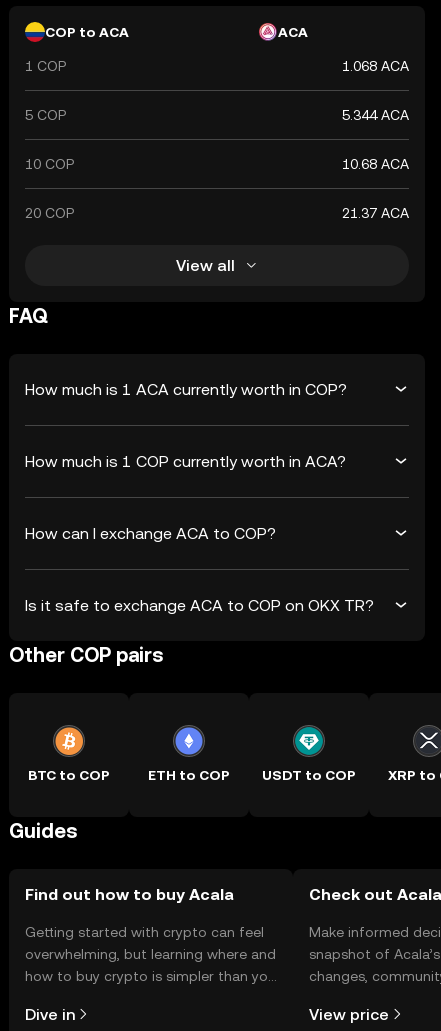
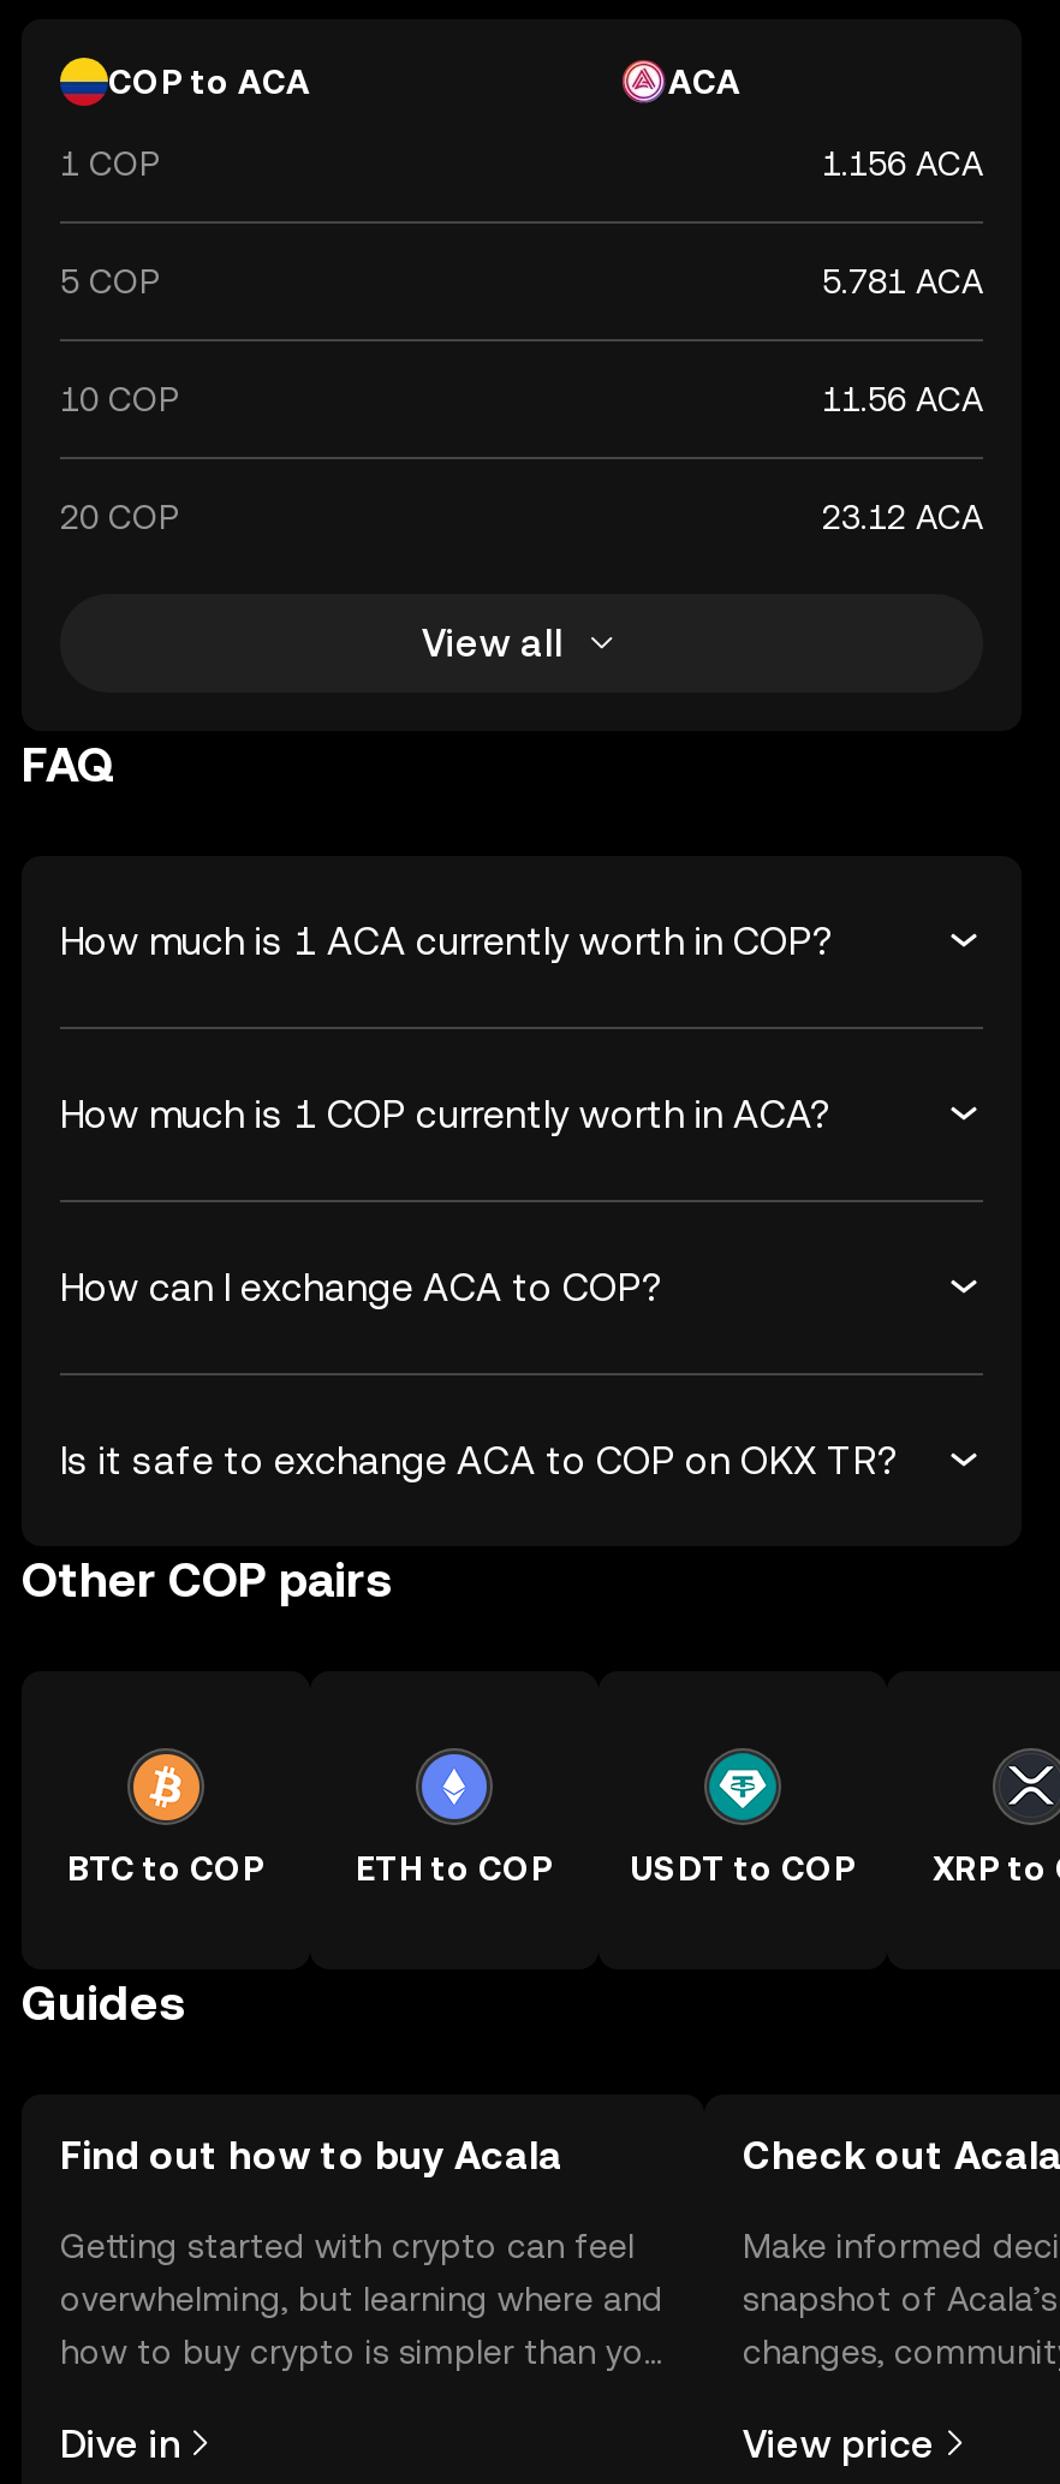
- 1.068 ACA
+ 1.156 ACA

- 5.344 ACA
+ 5.781 ACA

- 10.68 ACA
+ 11.56 ACA

- 21.37 ACA
+ 23.12 ACA
